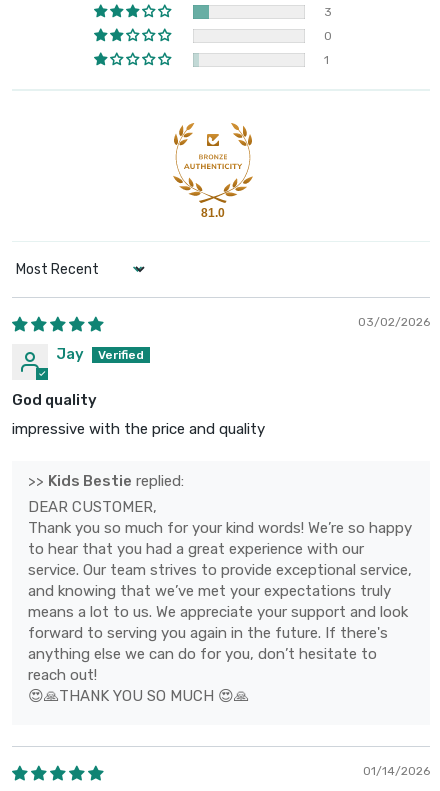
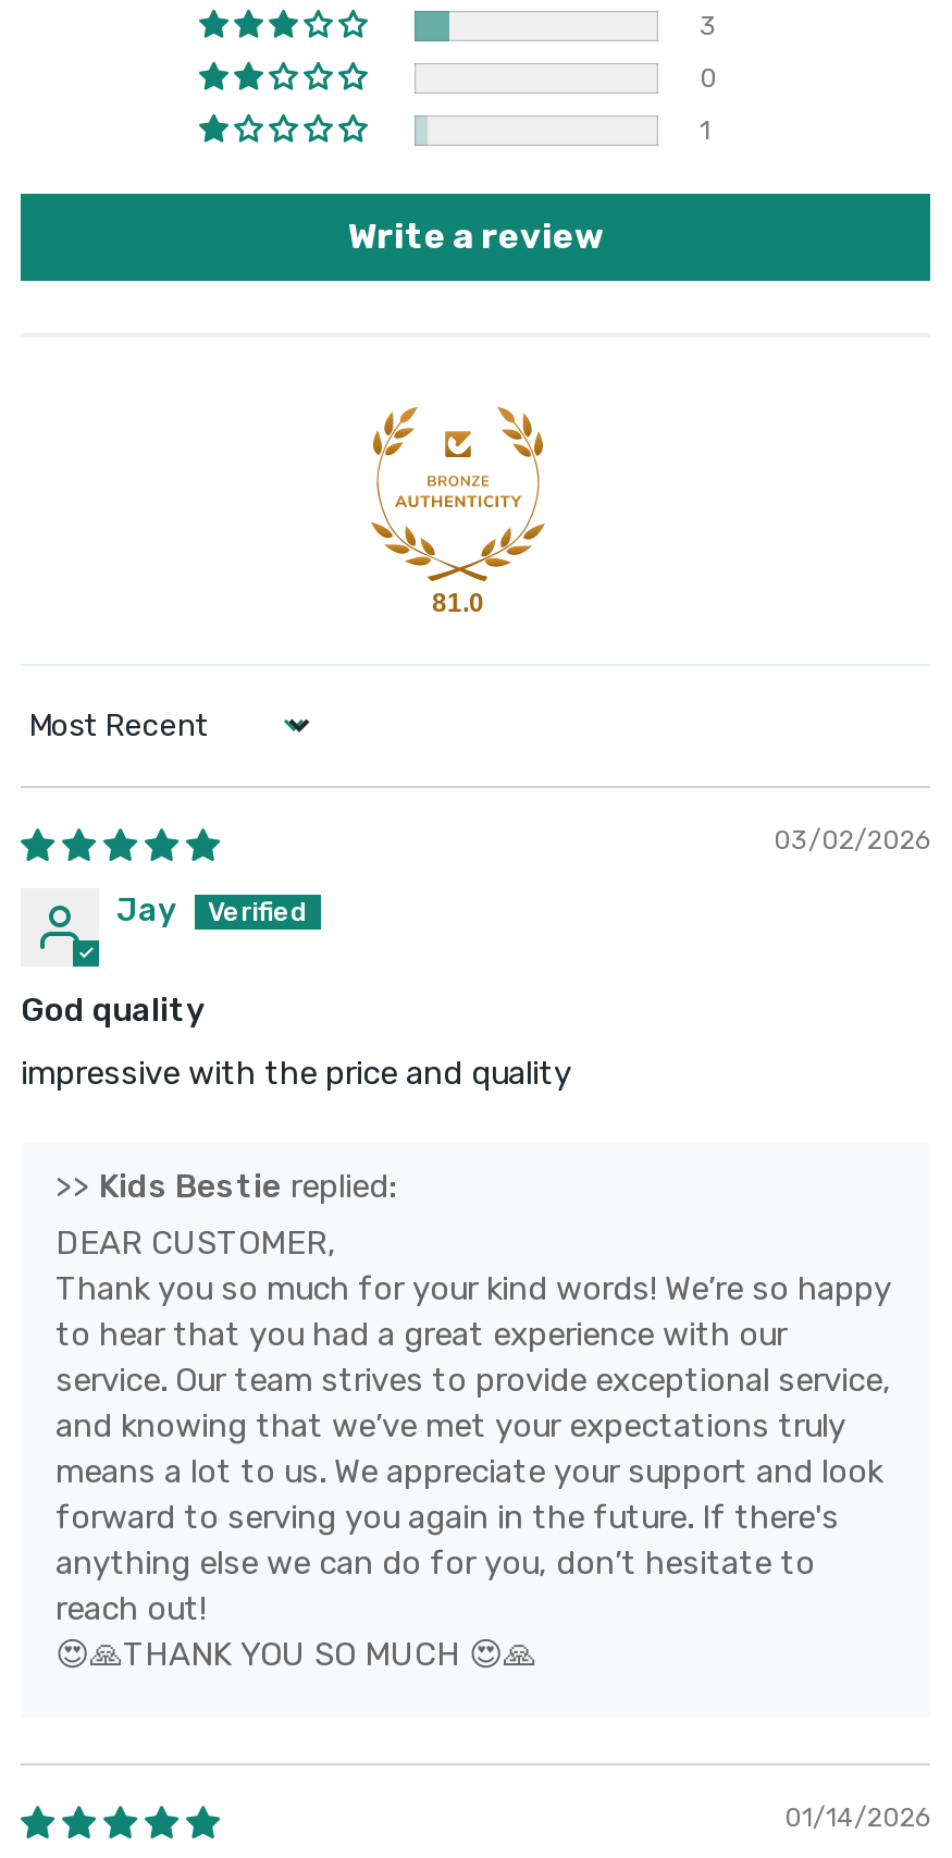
+ Write a review
